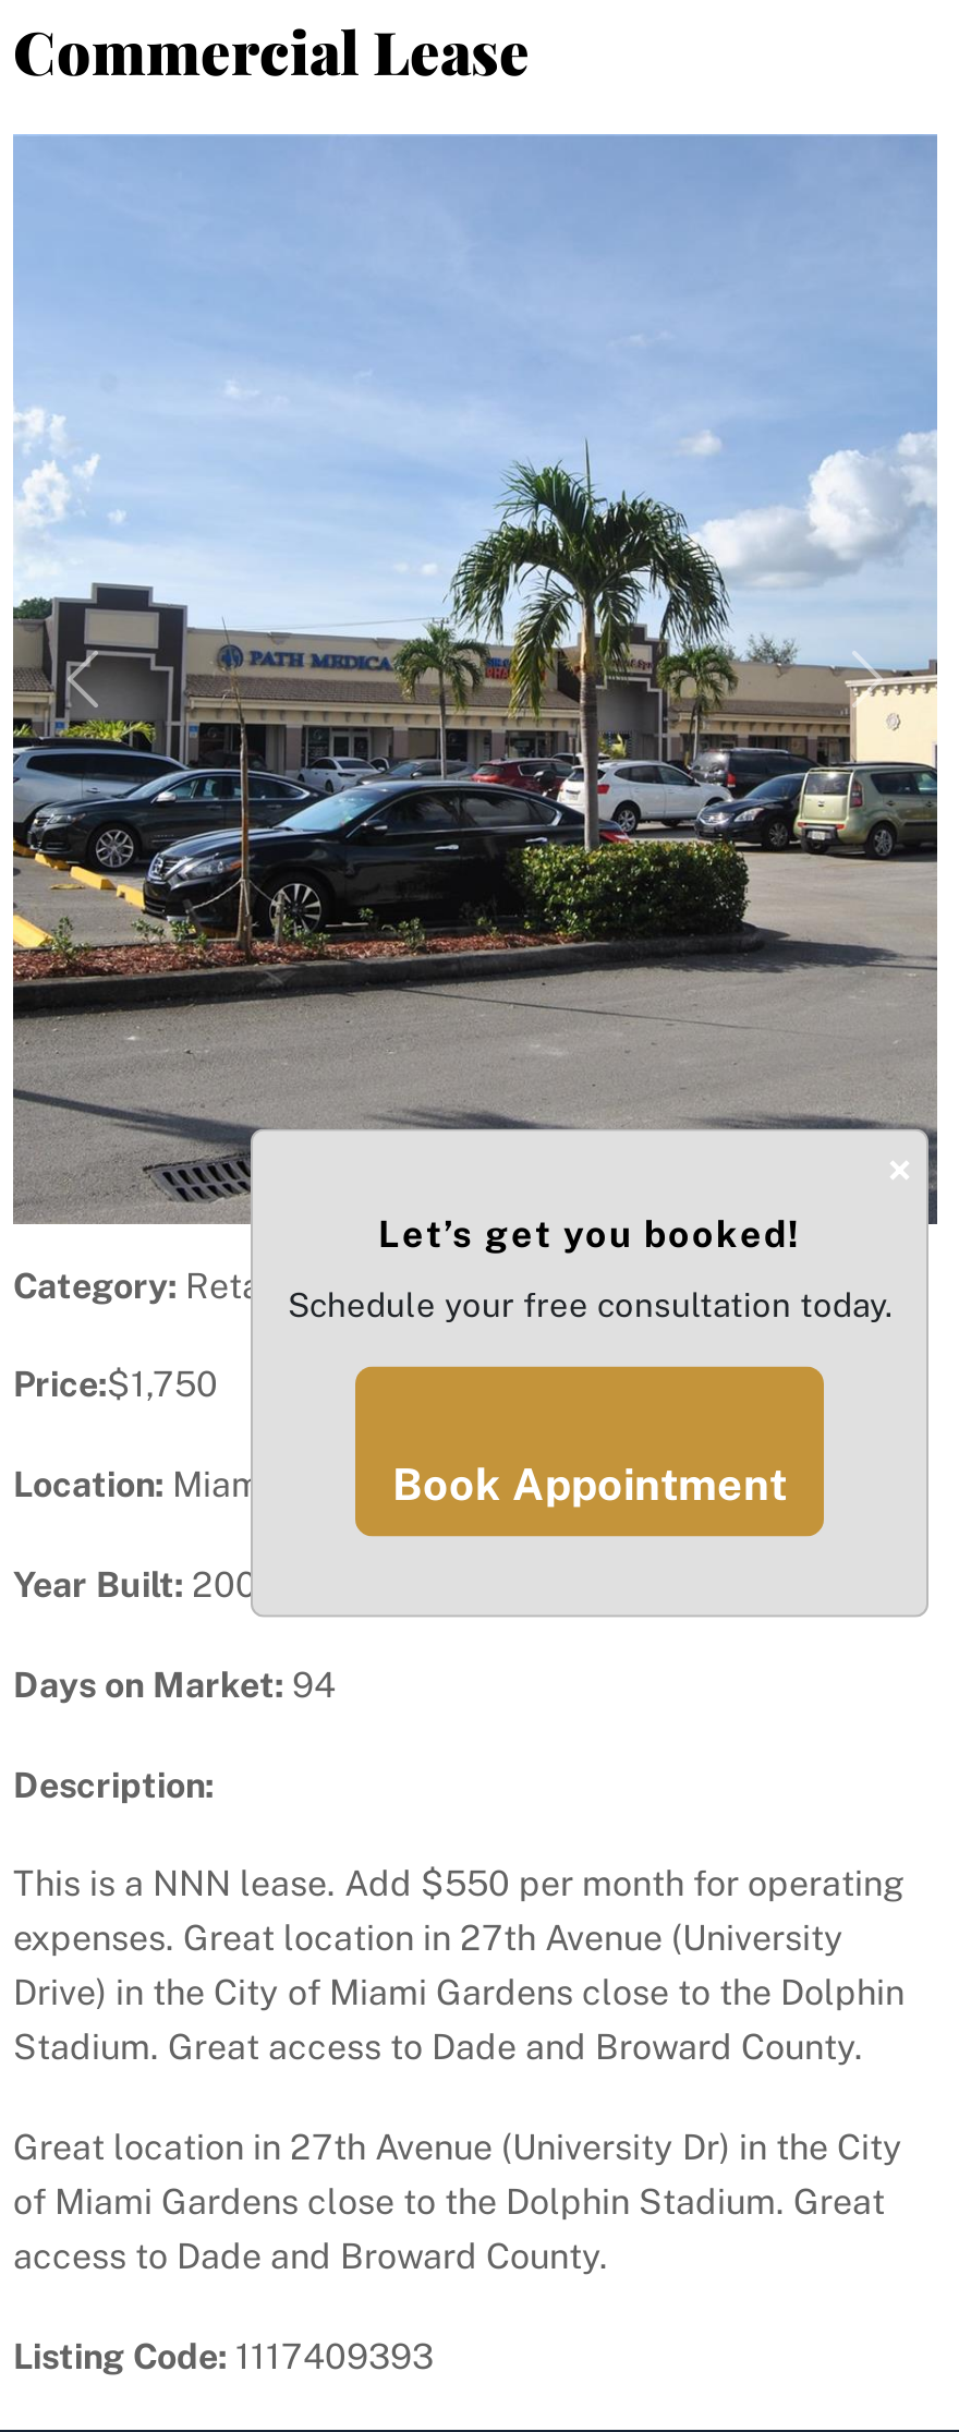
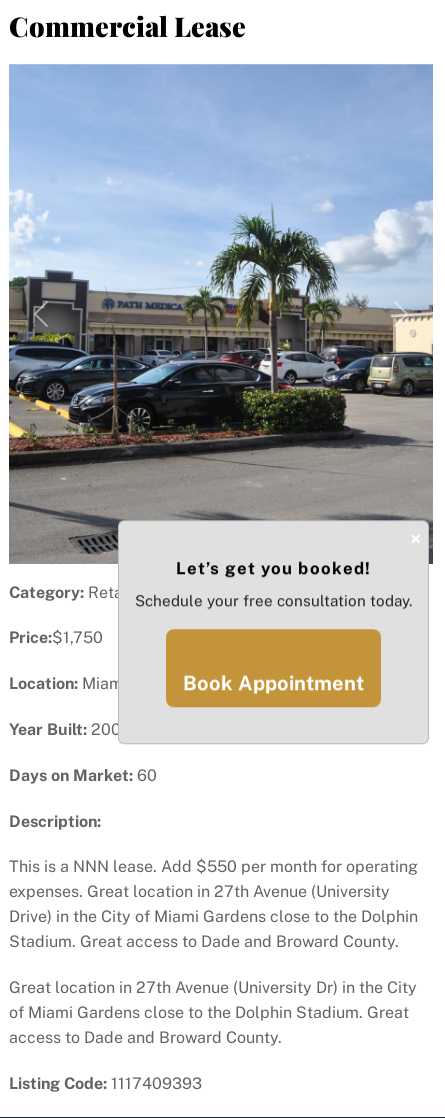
- Days on Market: 94
+ Days on Market: 60
